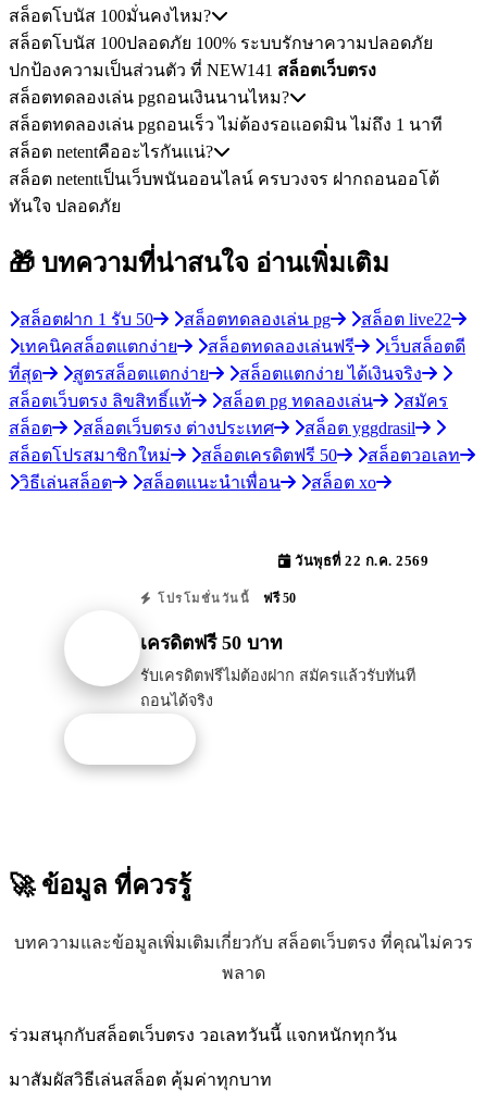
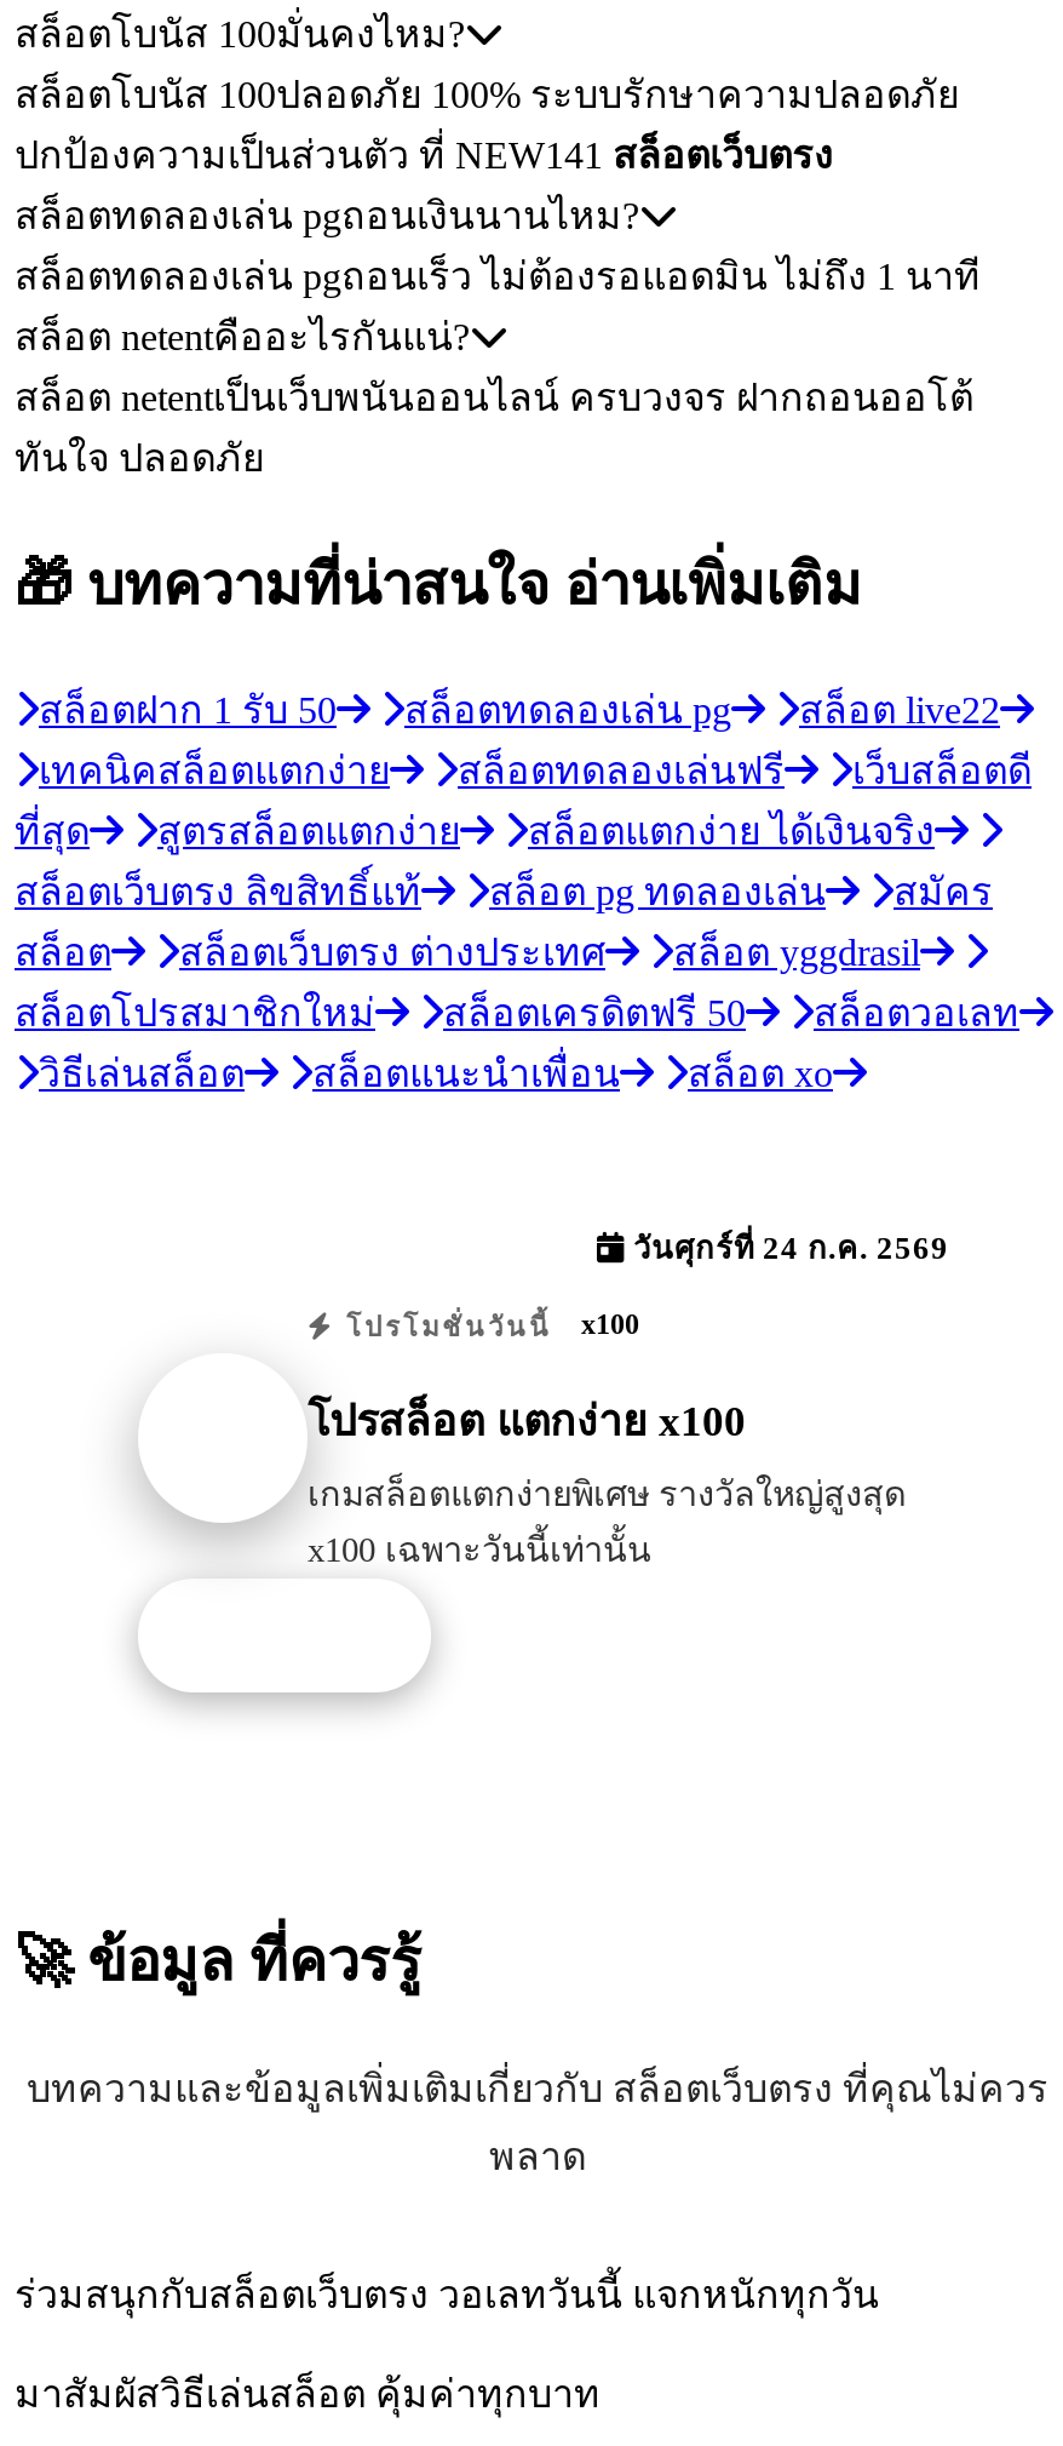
- วันพุธที่ 22 ก.ค. 2569
+ วันศุกร์ที่ 24 ก.ค. 2569

- โปรโมชั่นวันนี้ ฟรี 50
+ โปรโมชั่นวันนี้ x100

- เครดิตฟรี 50 บาท
+ โปรสล็อต แตกง่าย x100

- รับเครดิตฟรีไม่ต้องฝาก สมัครแล้วรับทันที
- ถอนได้จริง
+ เกมสล็อตแตกง่ายพิเศษ รางวัลใหญ่สูงสุด
+ x100 เฉพาะวันนี้เท่านั้น
